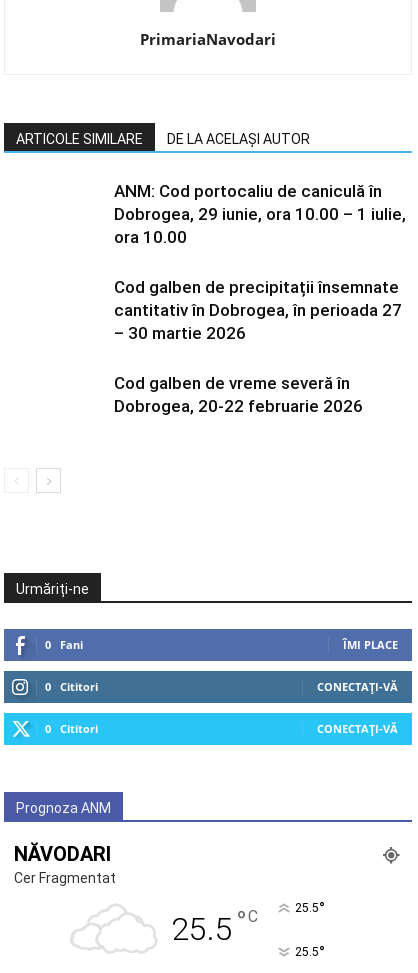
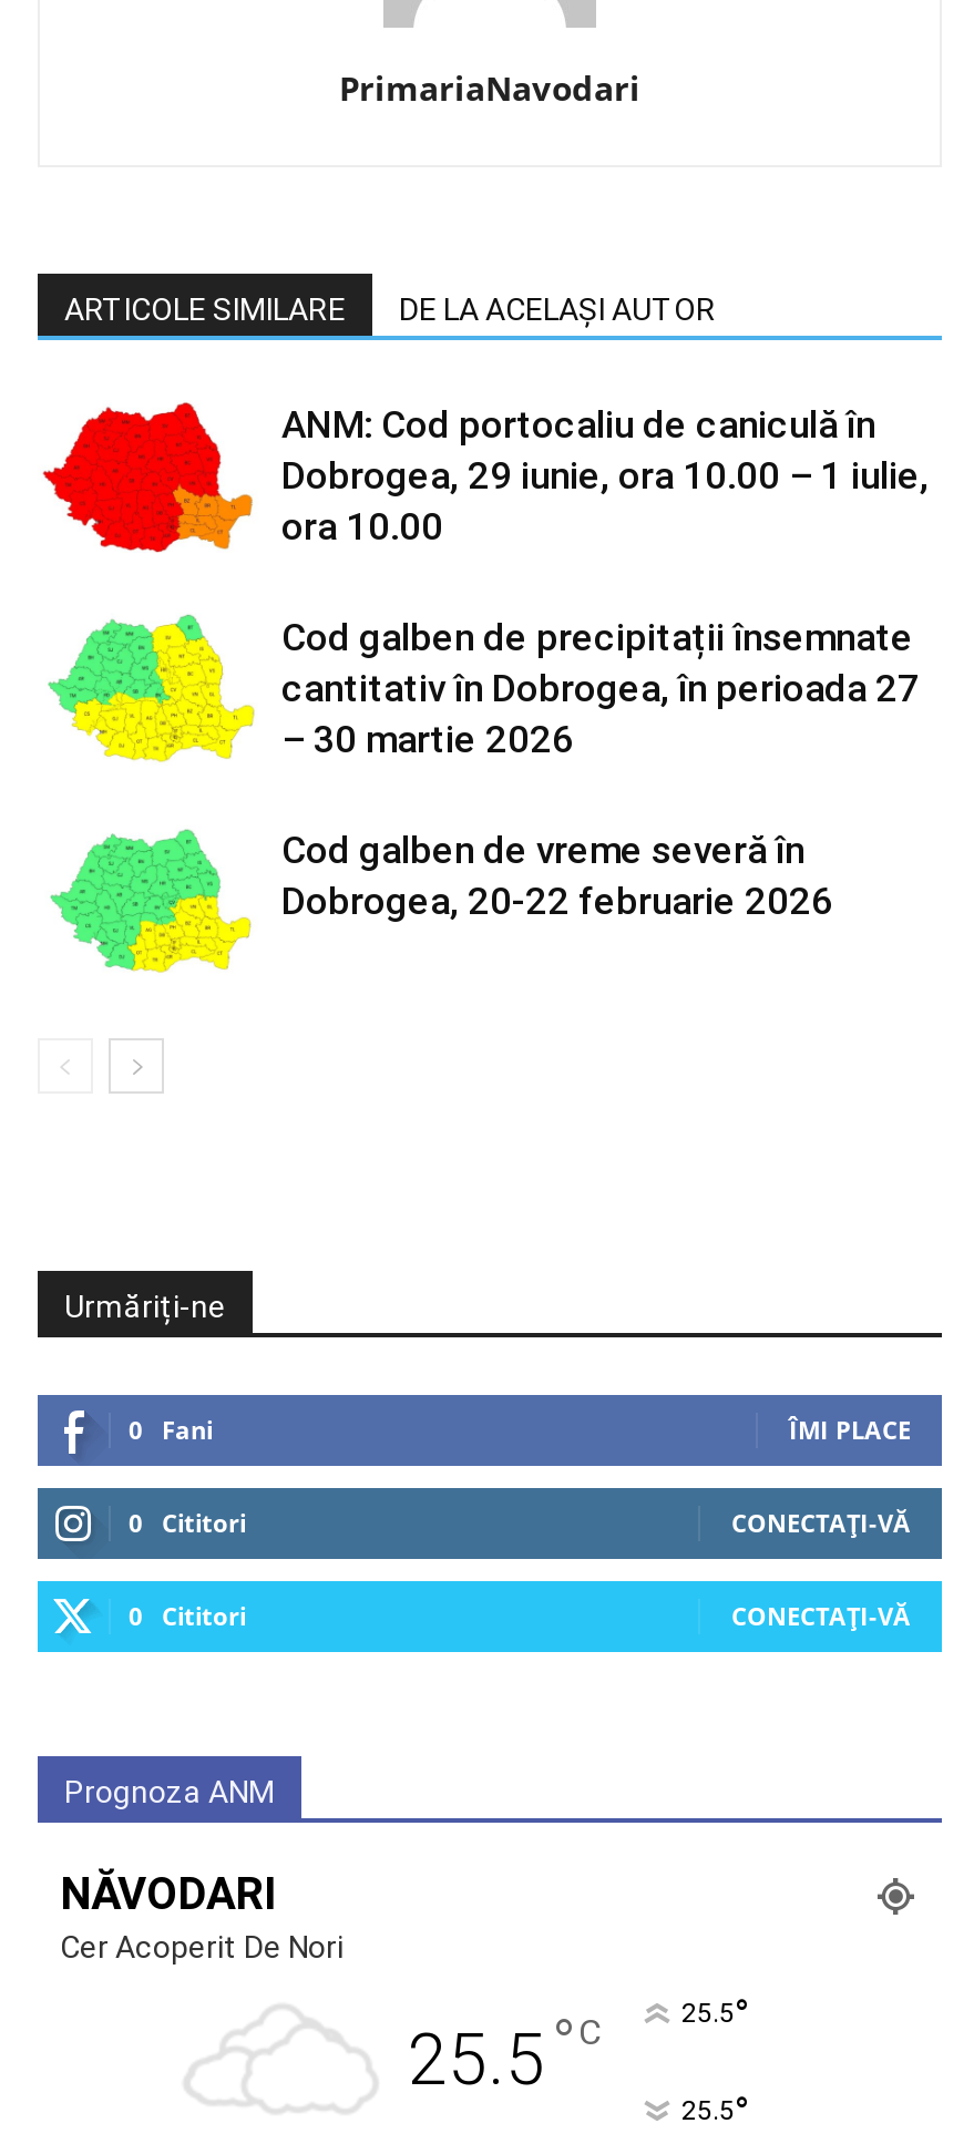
+ [image]

+ [image]

+ [image]

- Cer Fragmentat
+ Cer Acoperit De Nori
